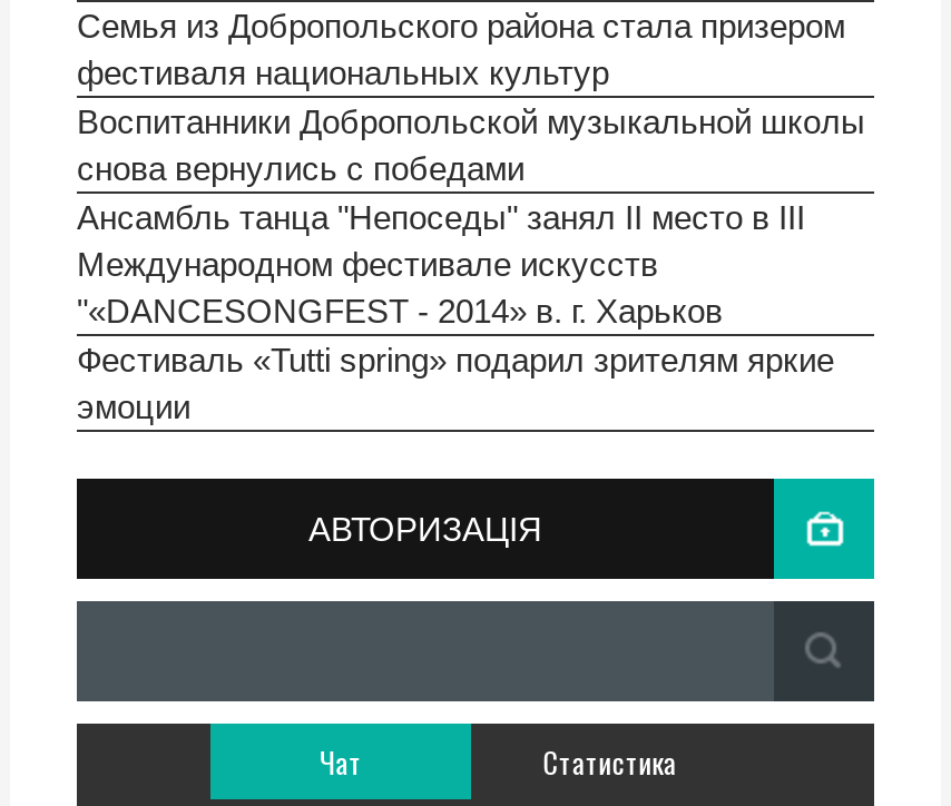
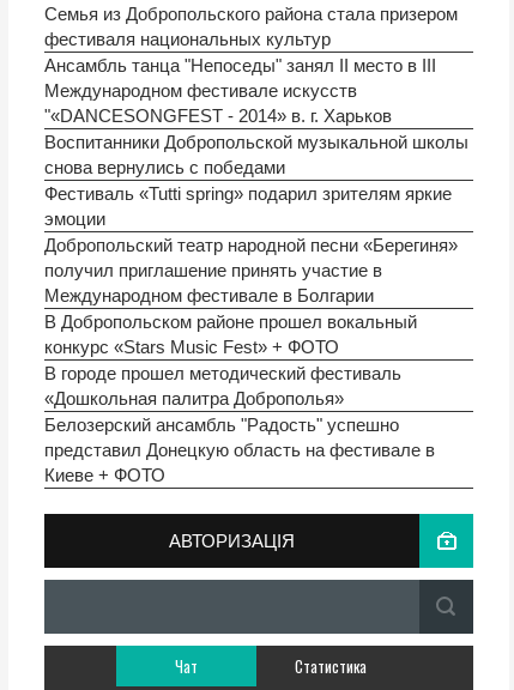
moved down: Воспитанники Добропольской музыкальной школы | снова вернулись с победами

moved up: Международном фестивале искусств | "«DANCESONGFEST - 2014» в. г. Харьков

+ Добропольский театр народной песни «Берегиня»
+ получил приглашение принять участие в
+ Международном фестивале в Болгарии
+ В Добропольском районе прошел вокальный
+ конкурс «Stars Music Fest» + ФОТО
+ В городе прошел методический фестиваль
+ «Дошкольная палитра Доброполья»
+ Белозерский ансамбль "Радость" успешно
+ представил Донецкую область на фестивале в
+ Киеве + ФОТО
